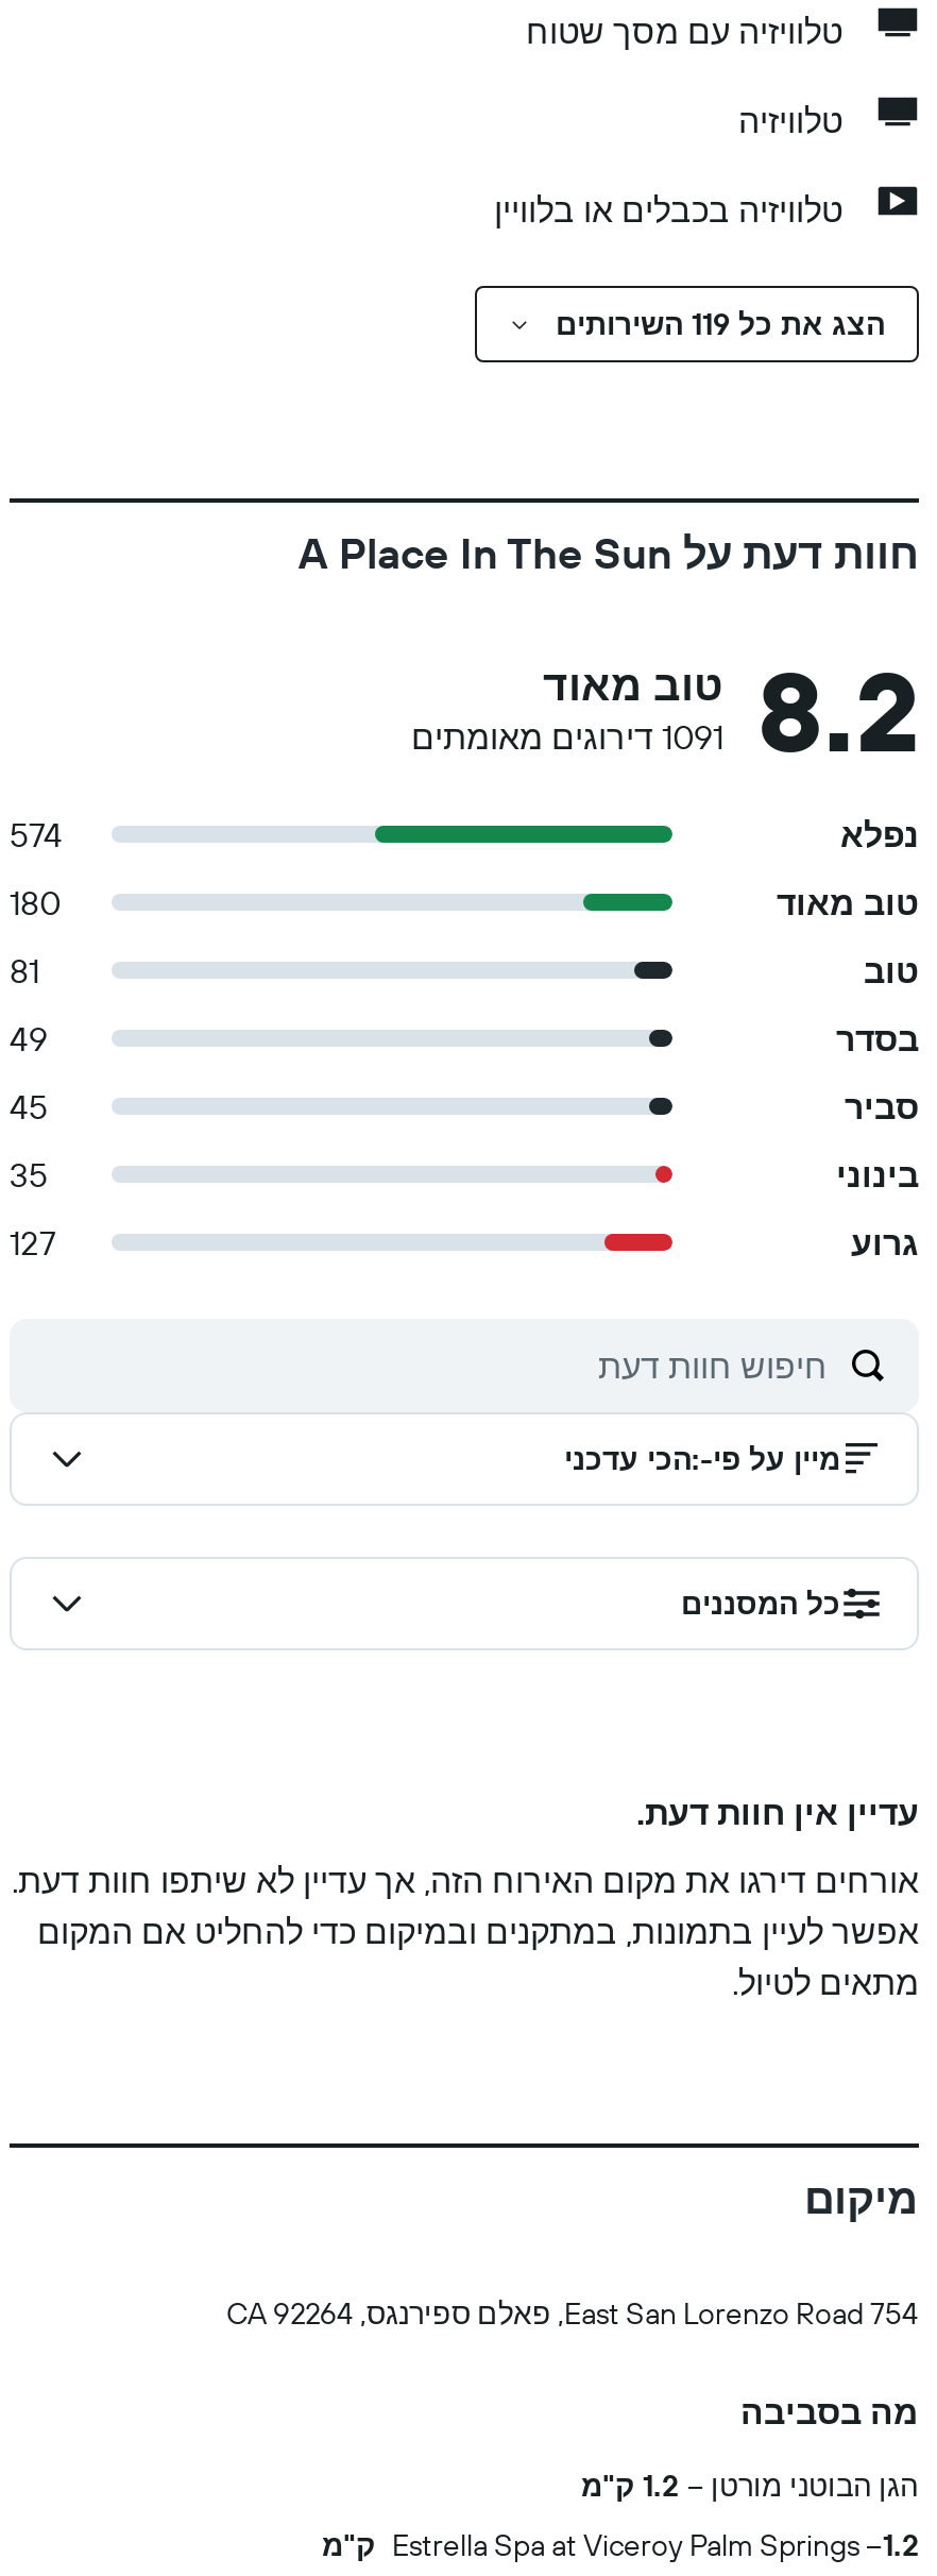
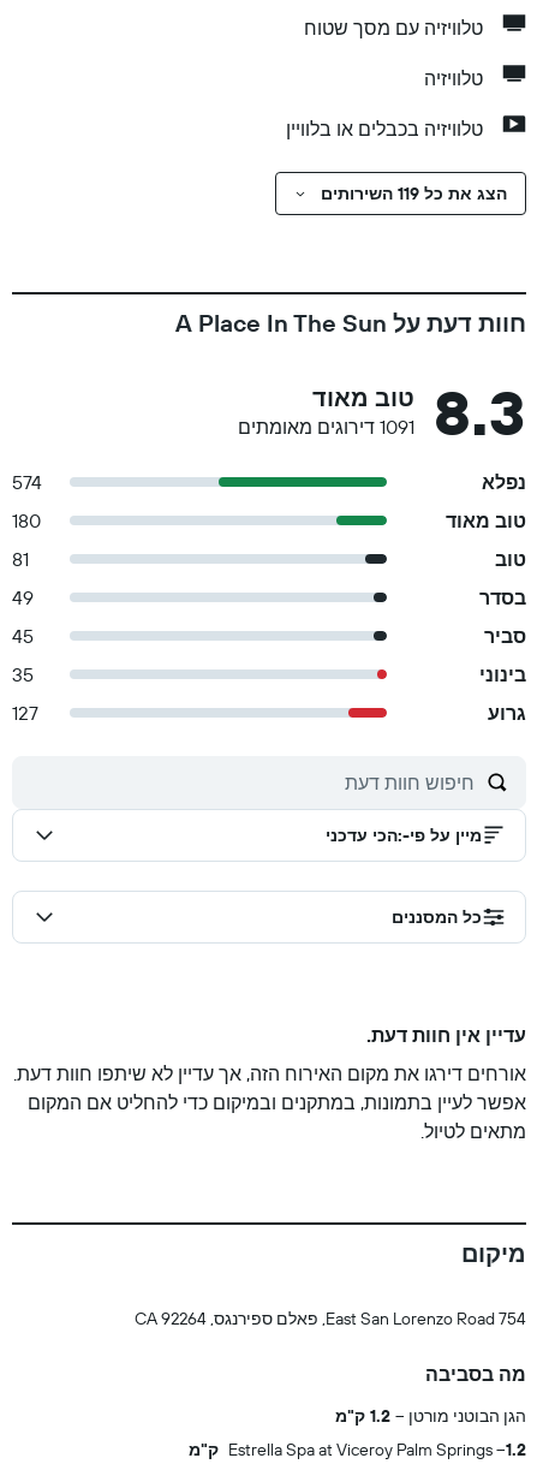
- 8.2
+ 8.3
